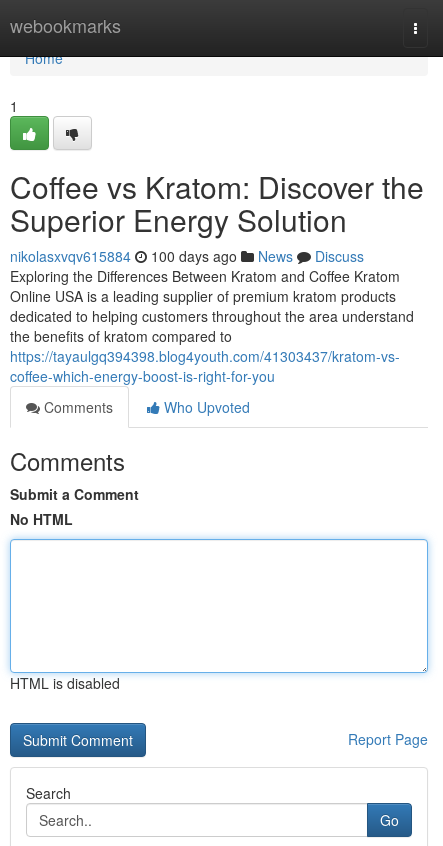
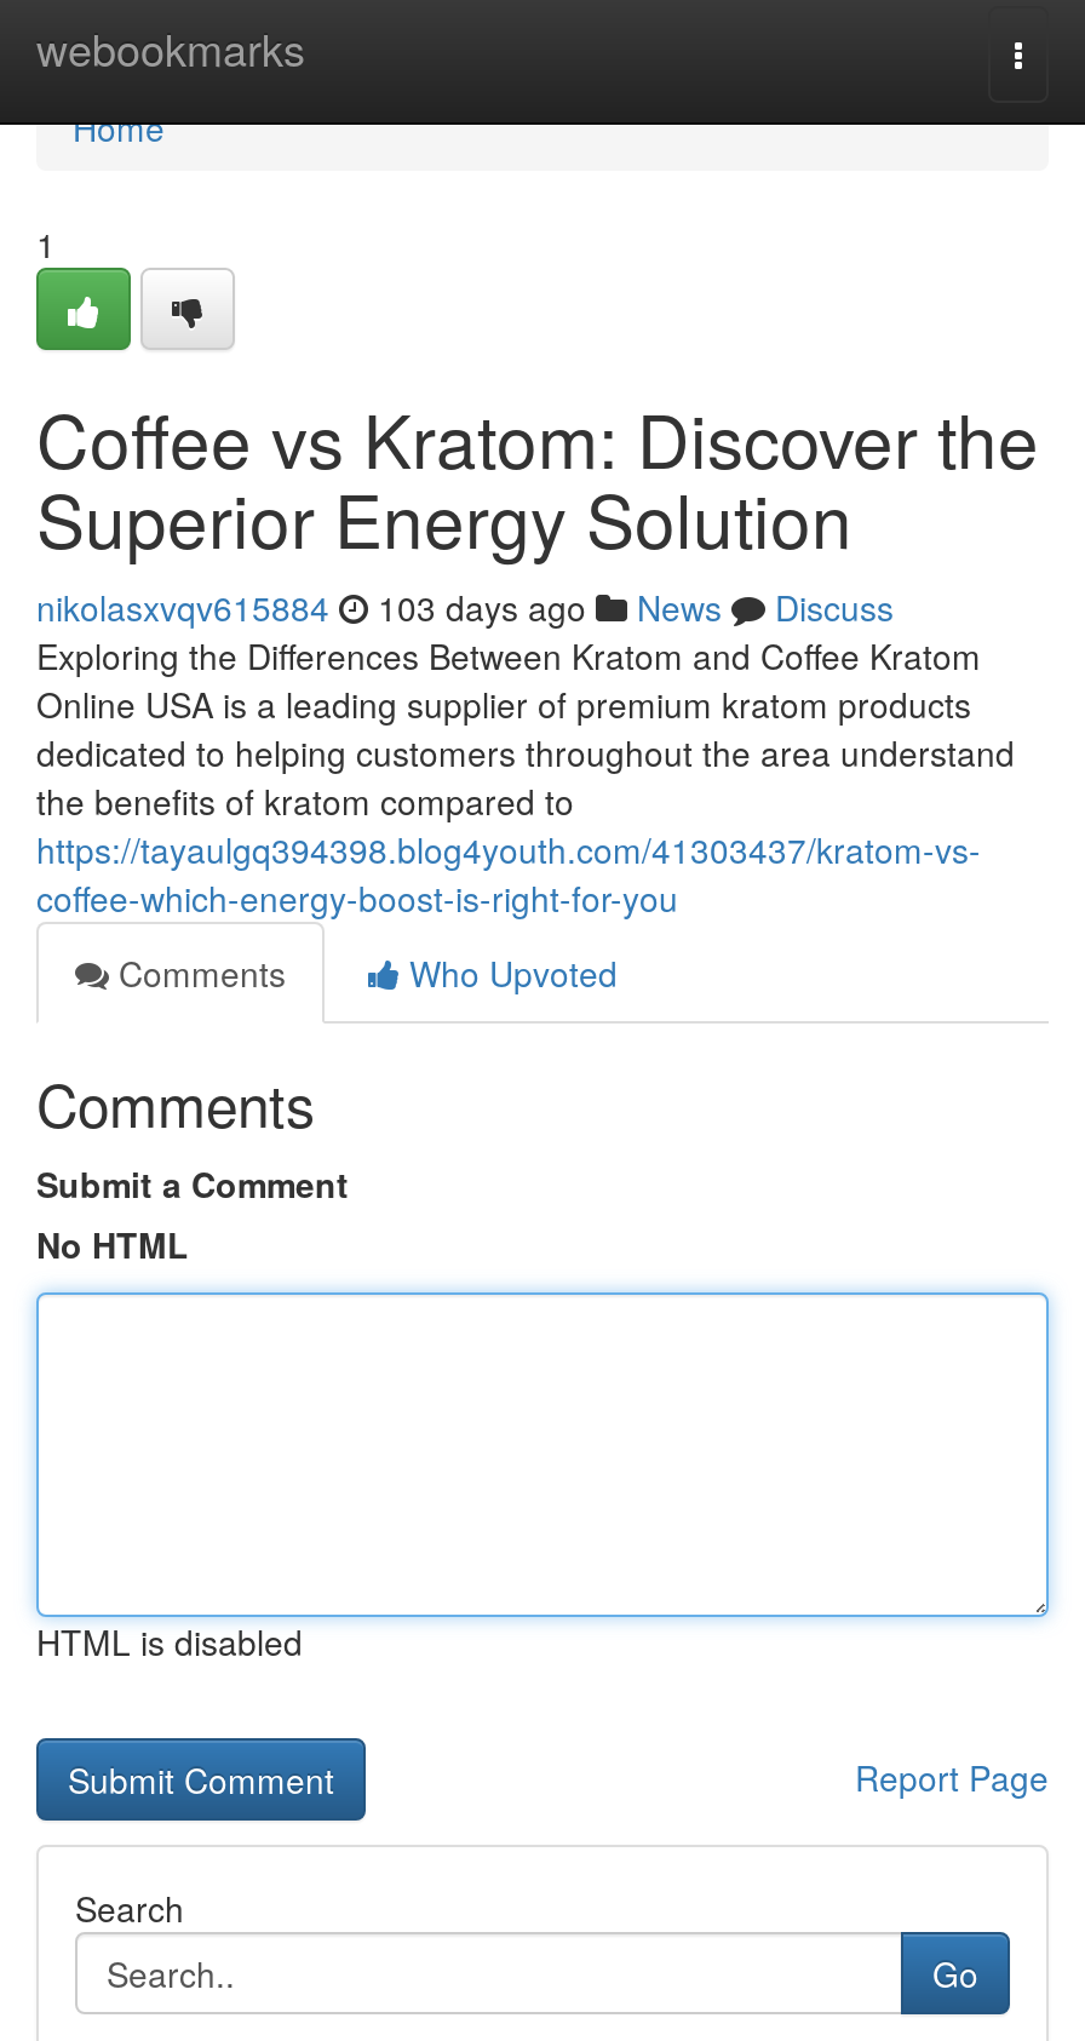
- nikolasxvqv615884 100 days ago News Discuss
+ nikolasxvqv615884 103 days ago News Discuss
